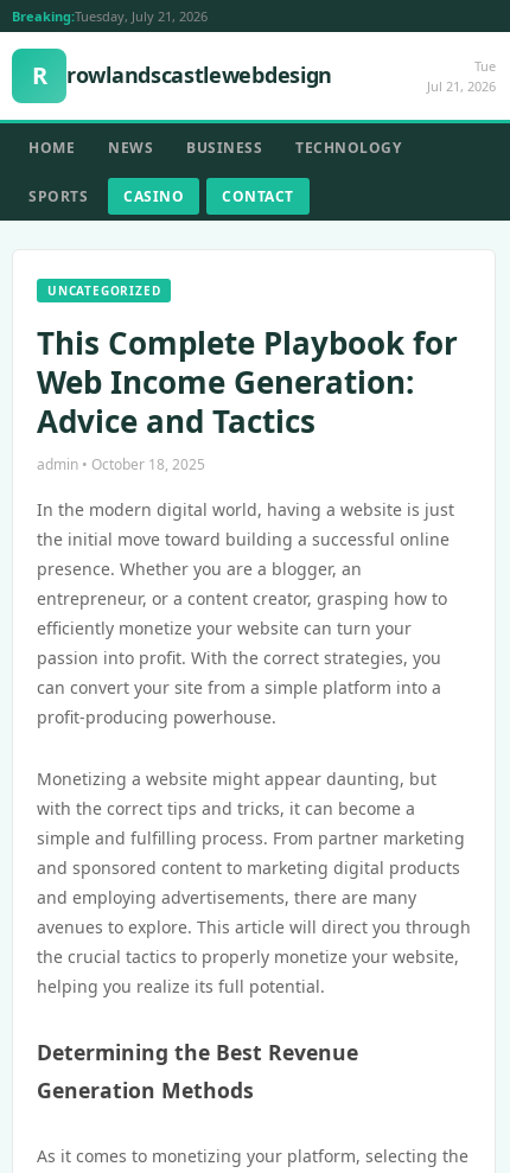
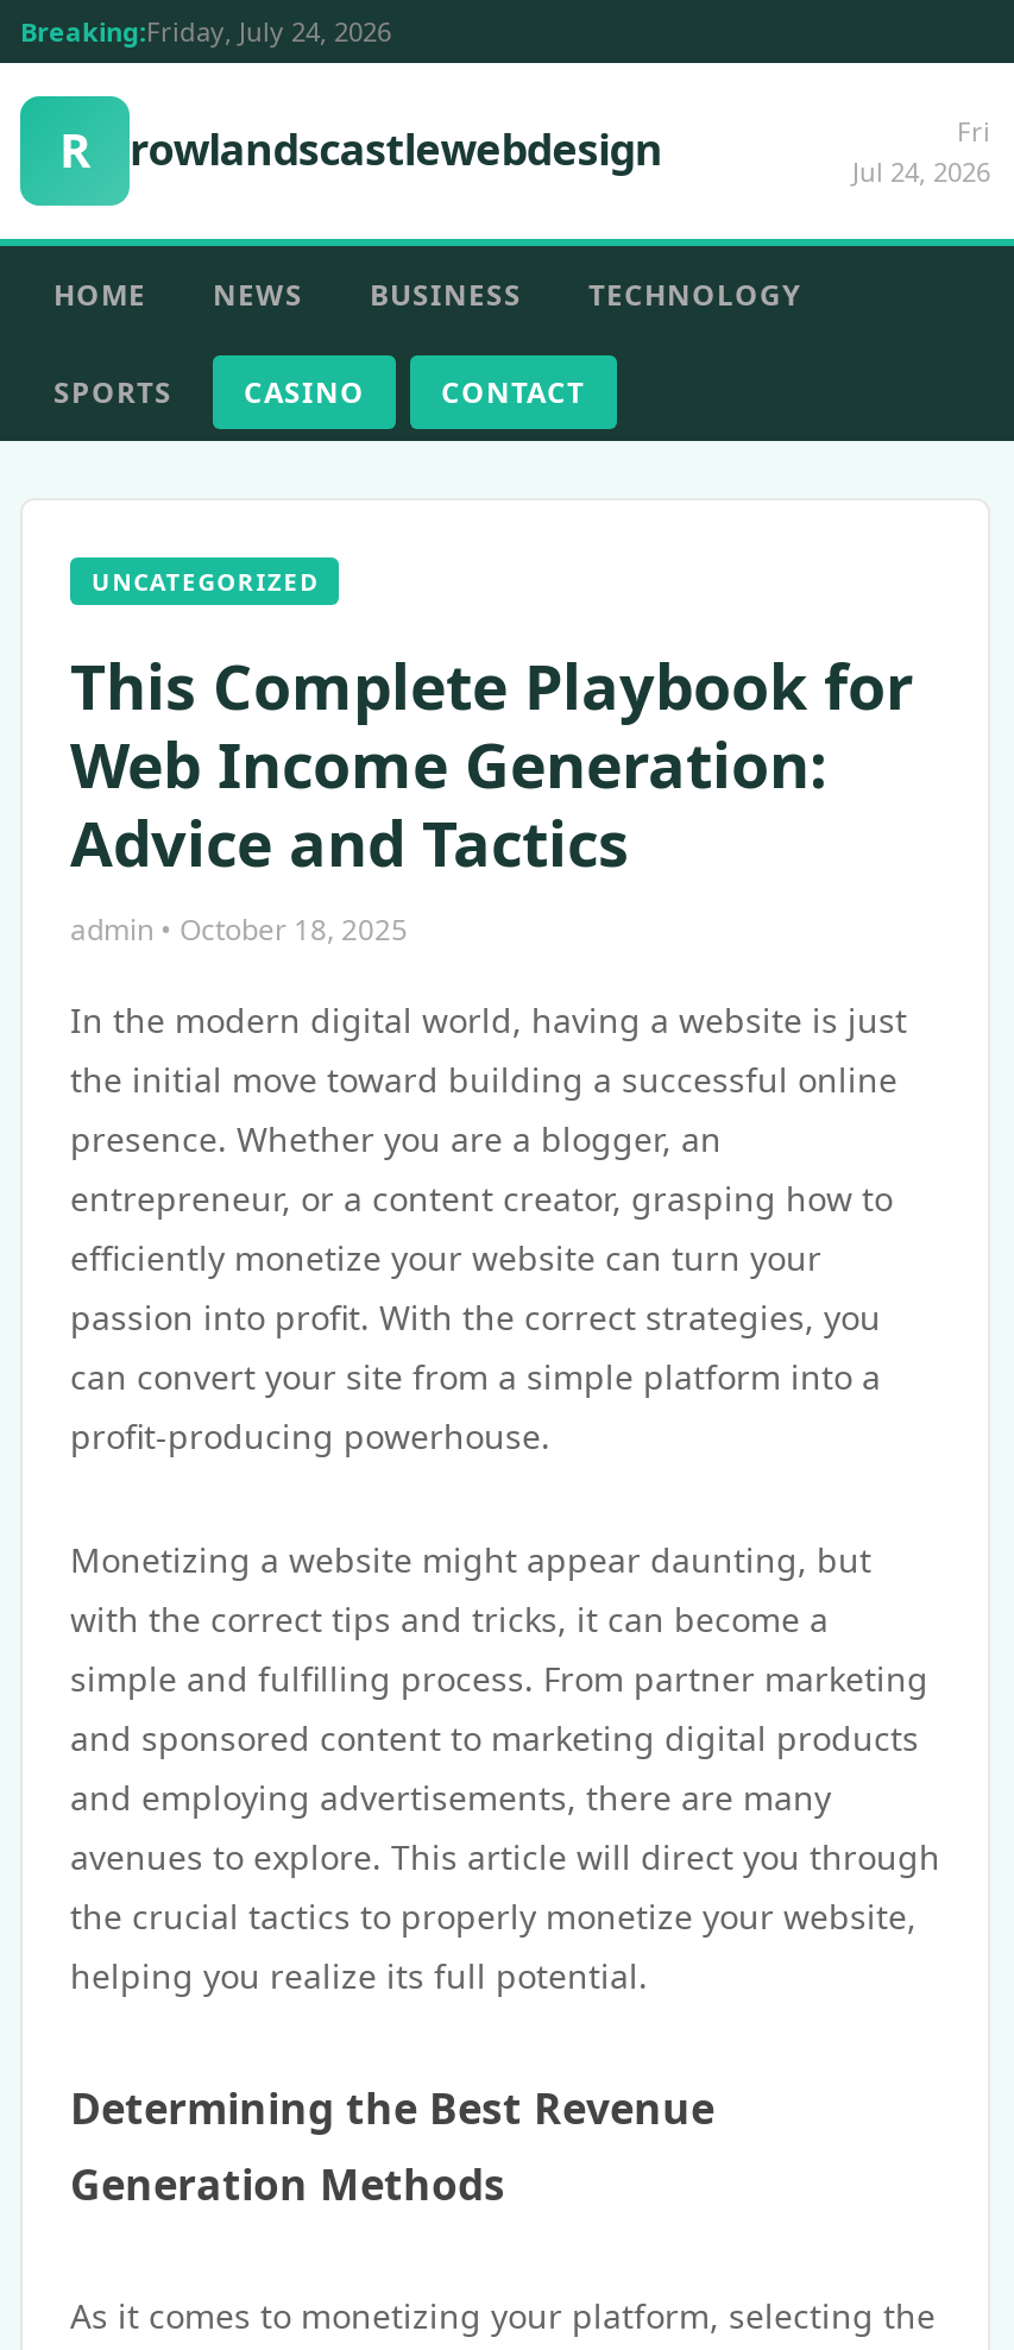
- Breaking:Tuesday, July 21, 2026
+ Breaking:Friday, July 24, 2026

- Tue
- Jul 21, 2026
+ Fri
+ Jul 24, 2026
